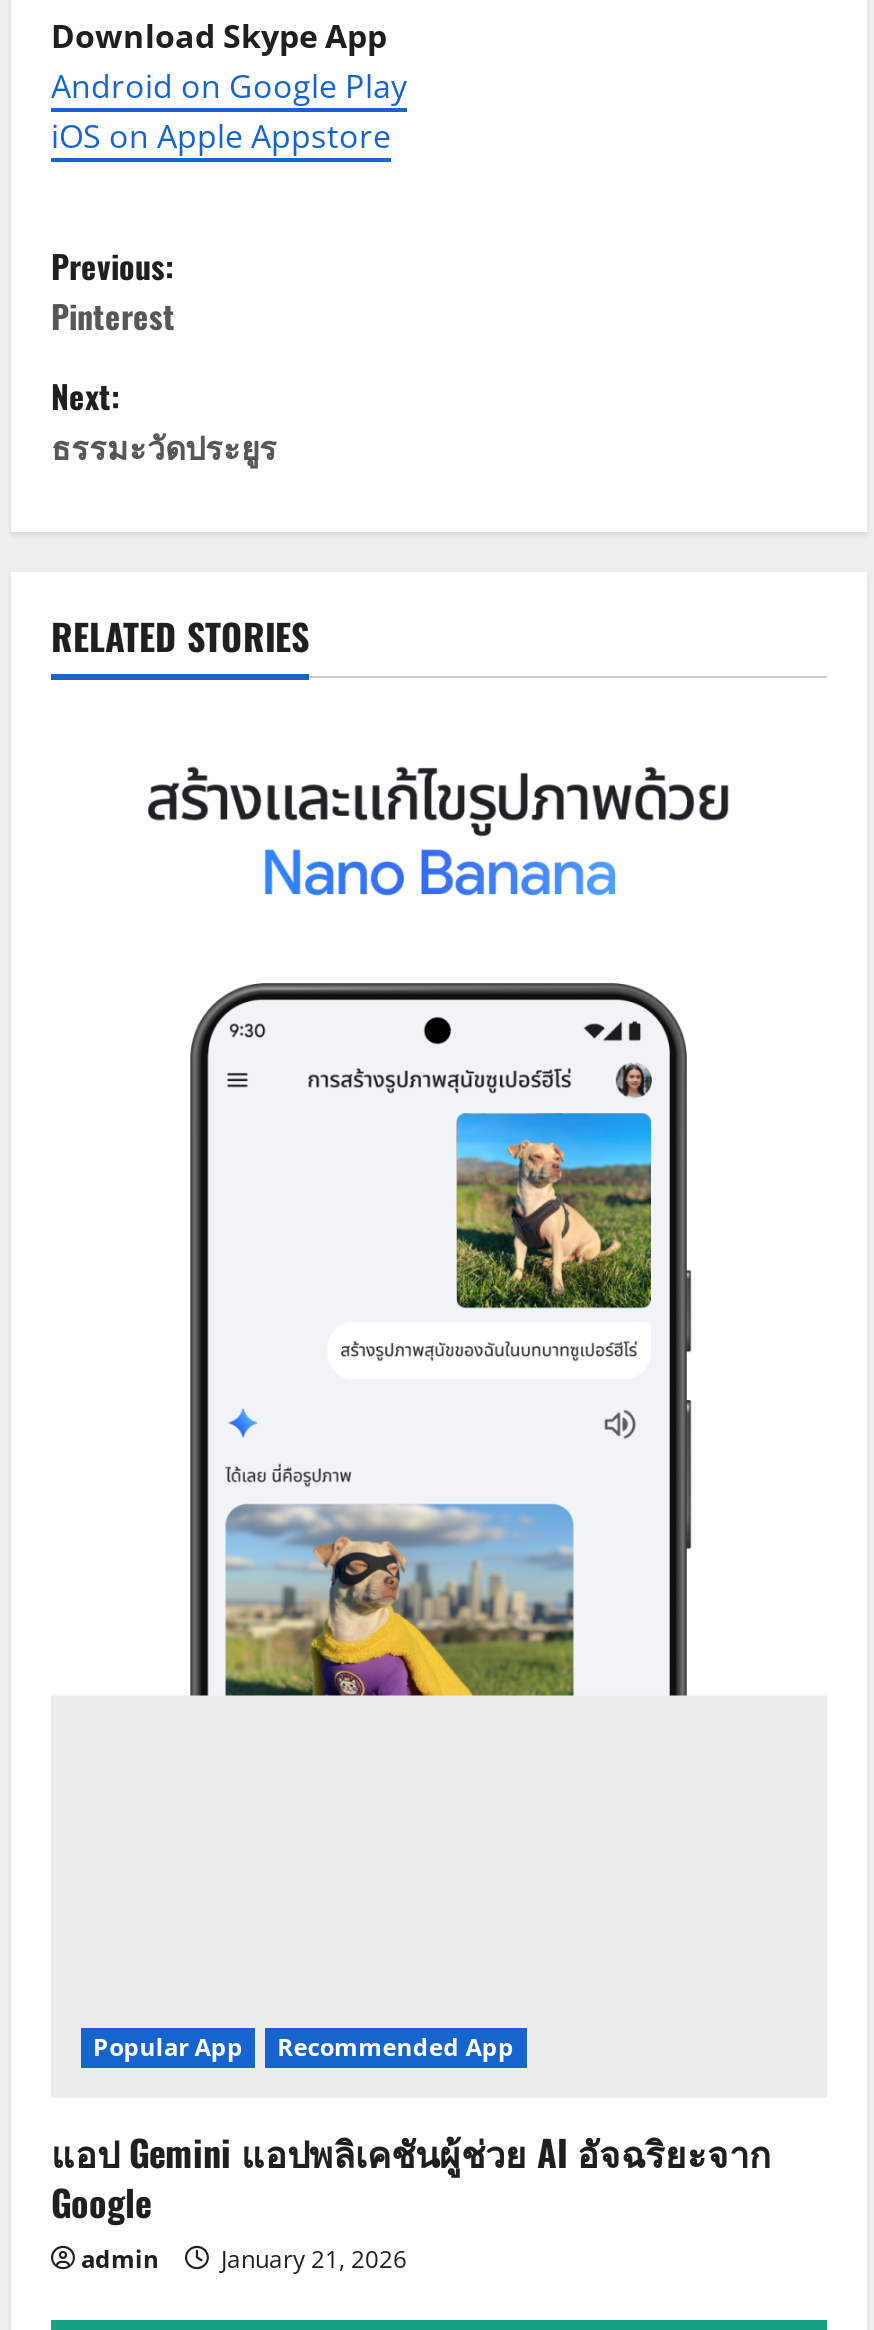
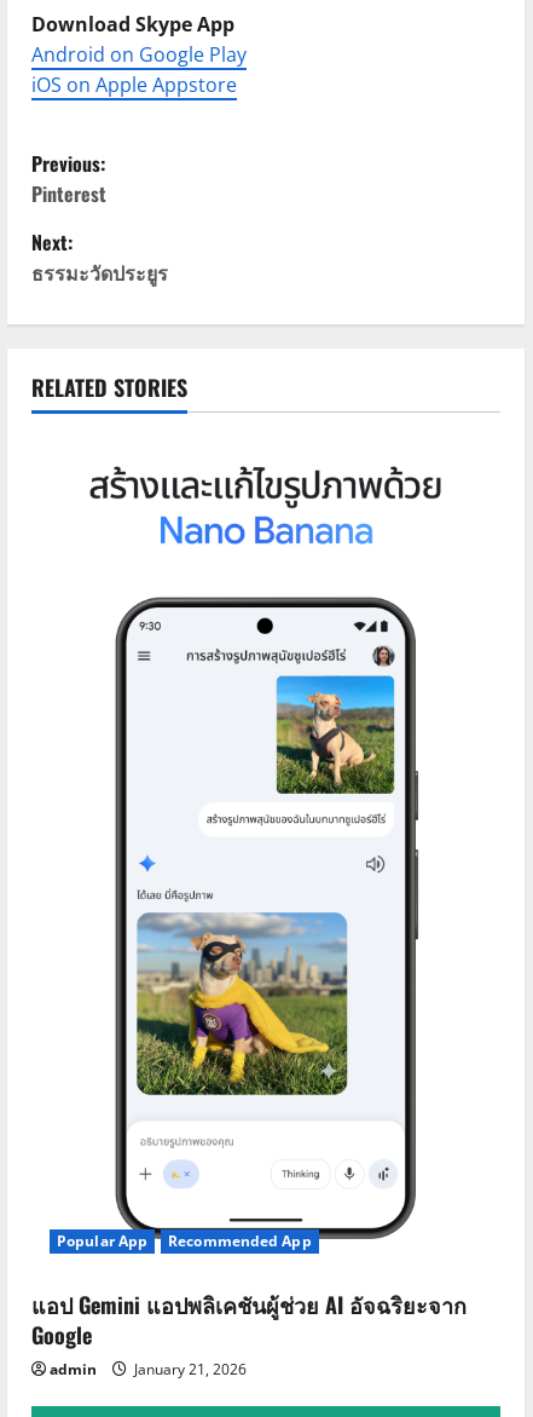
+ [image]
